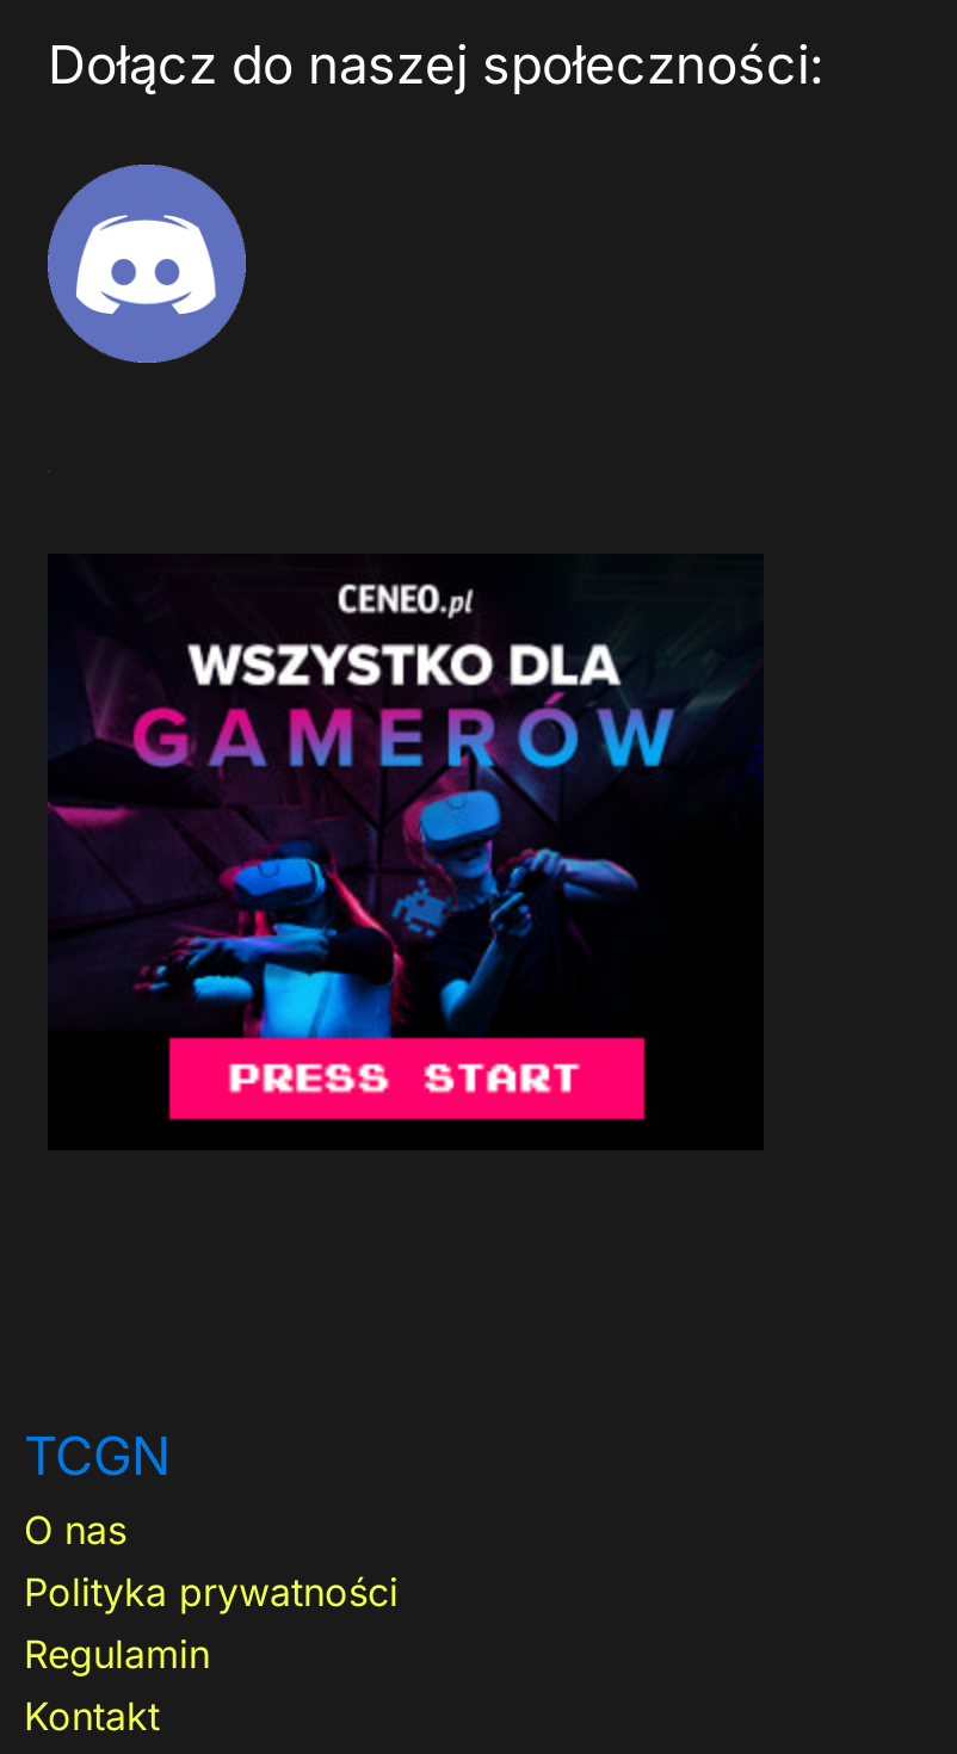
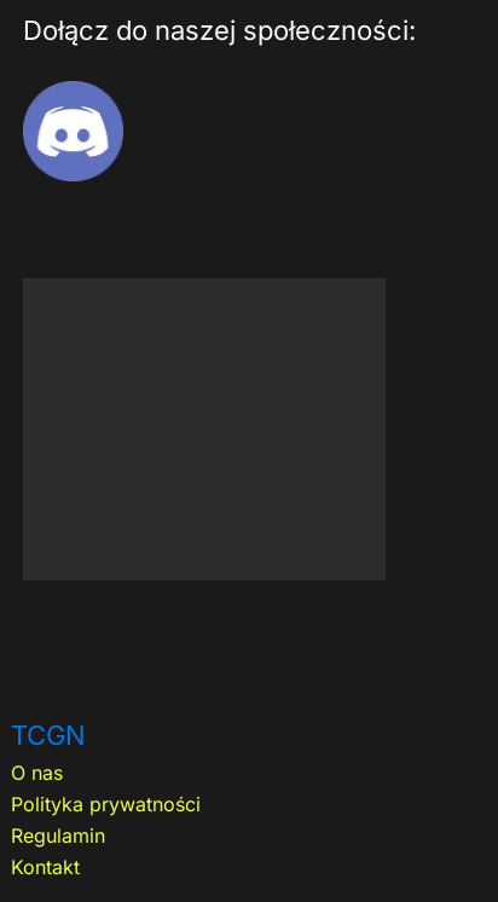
- [image]
